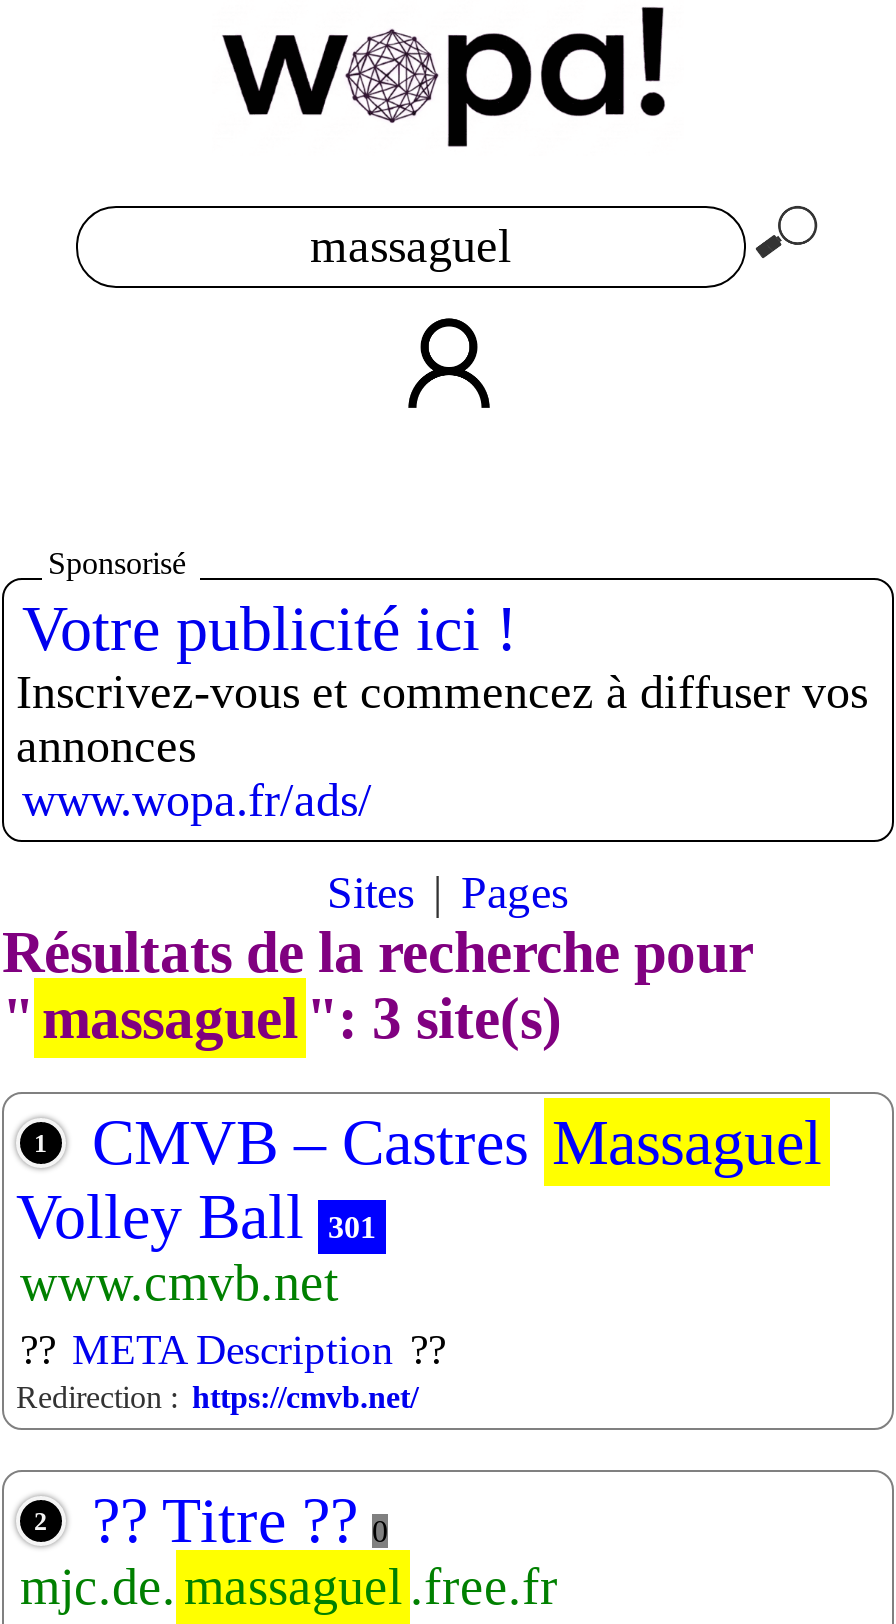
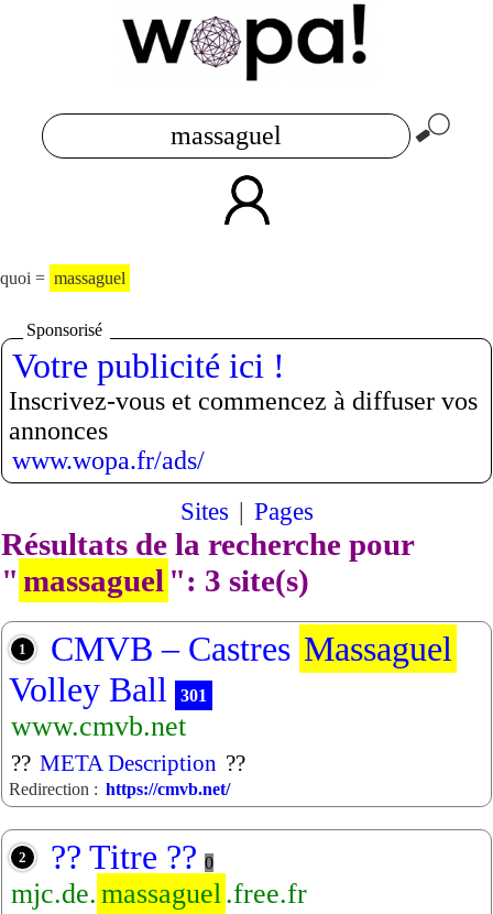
+ quoi = massaguel
